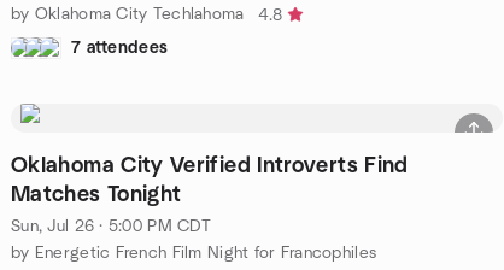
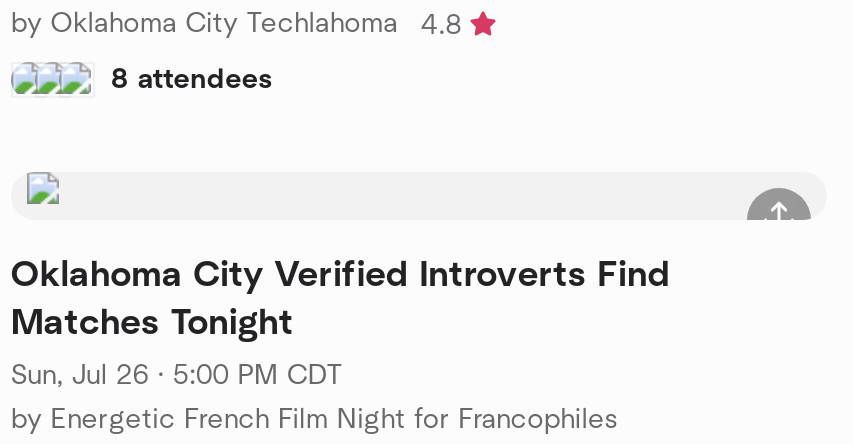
- 7 attendees
+ 8 attendees
